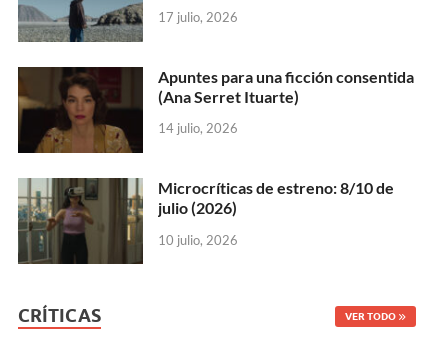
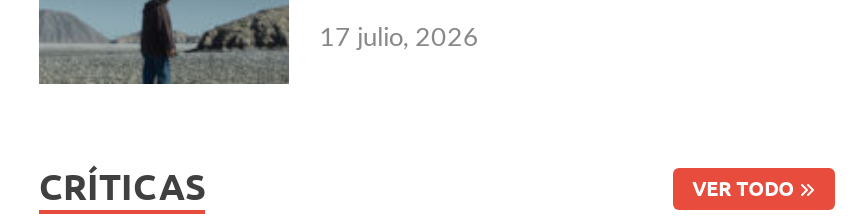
- [image]
- Apuntes para una ficción consentida
- (Ana Serret Ituarte)
- 14 julio, 2026
- Microcríticas de estreno: 8/10 de
- julio (2026)
- 10 julio, 2026

- [image]
